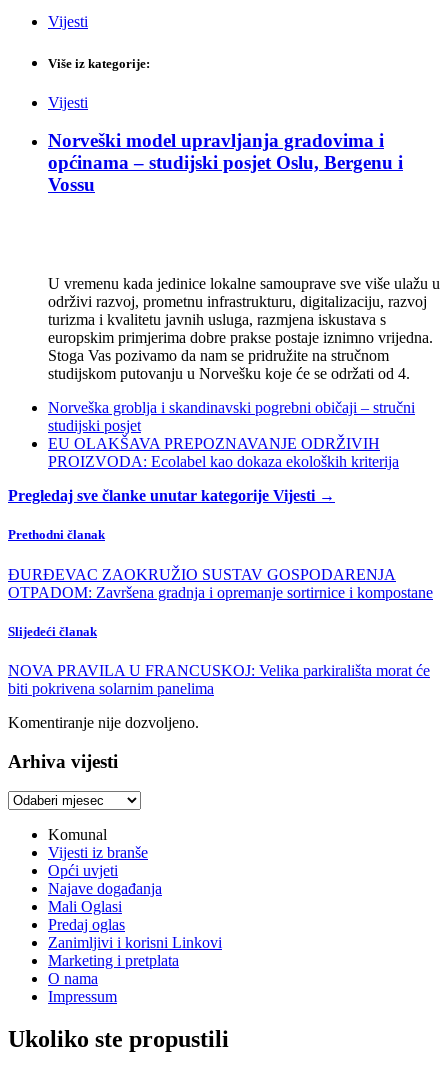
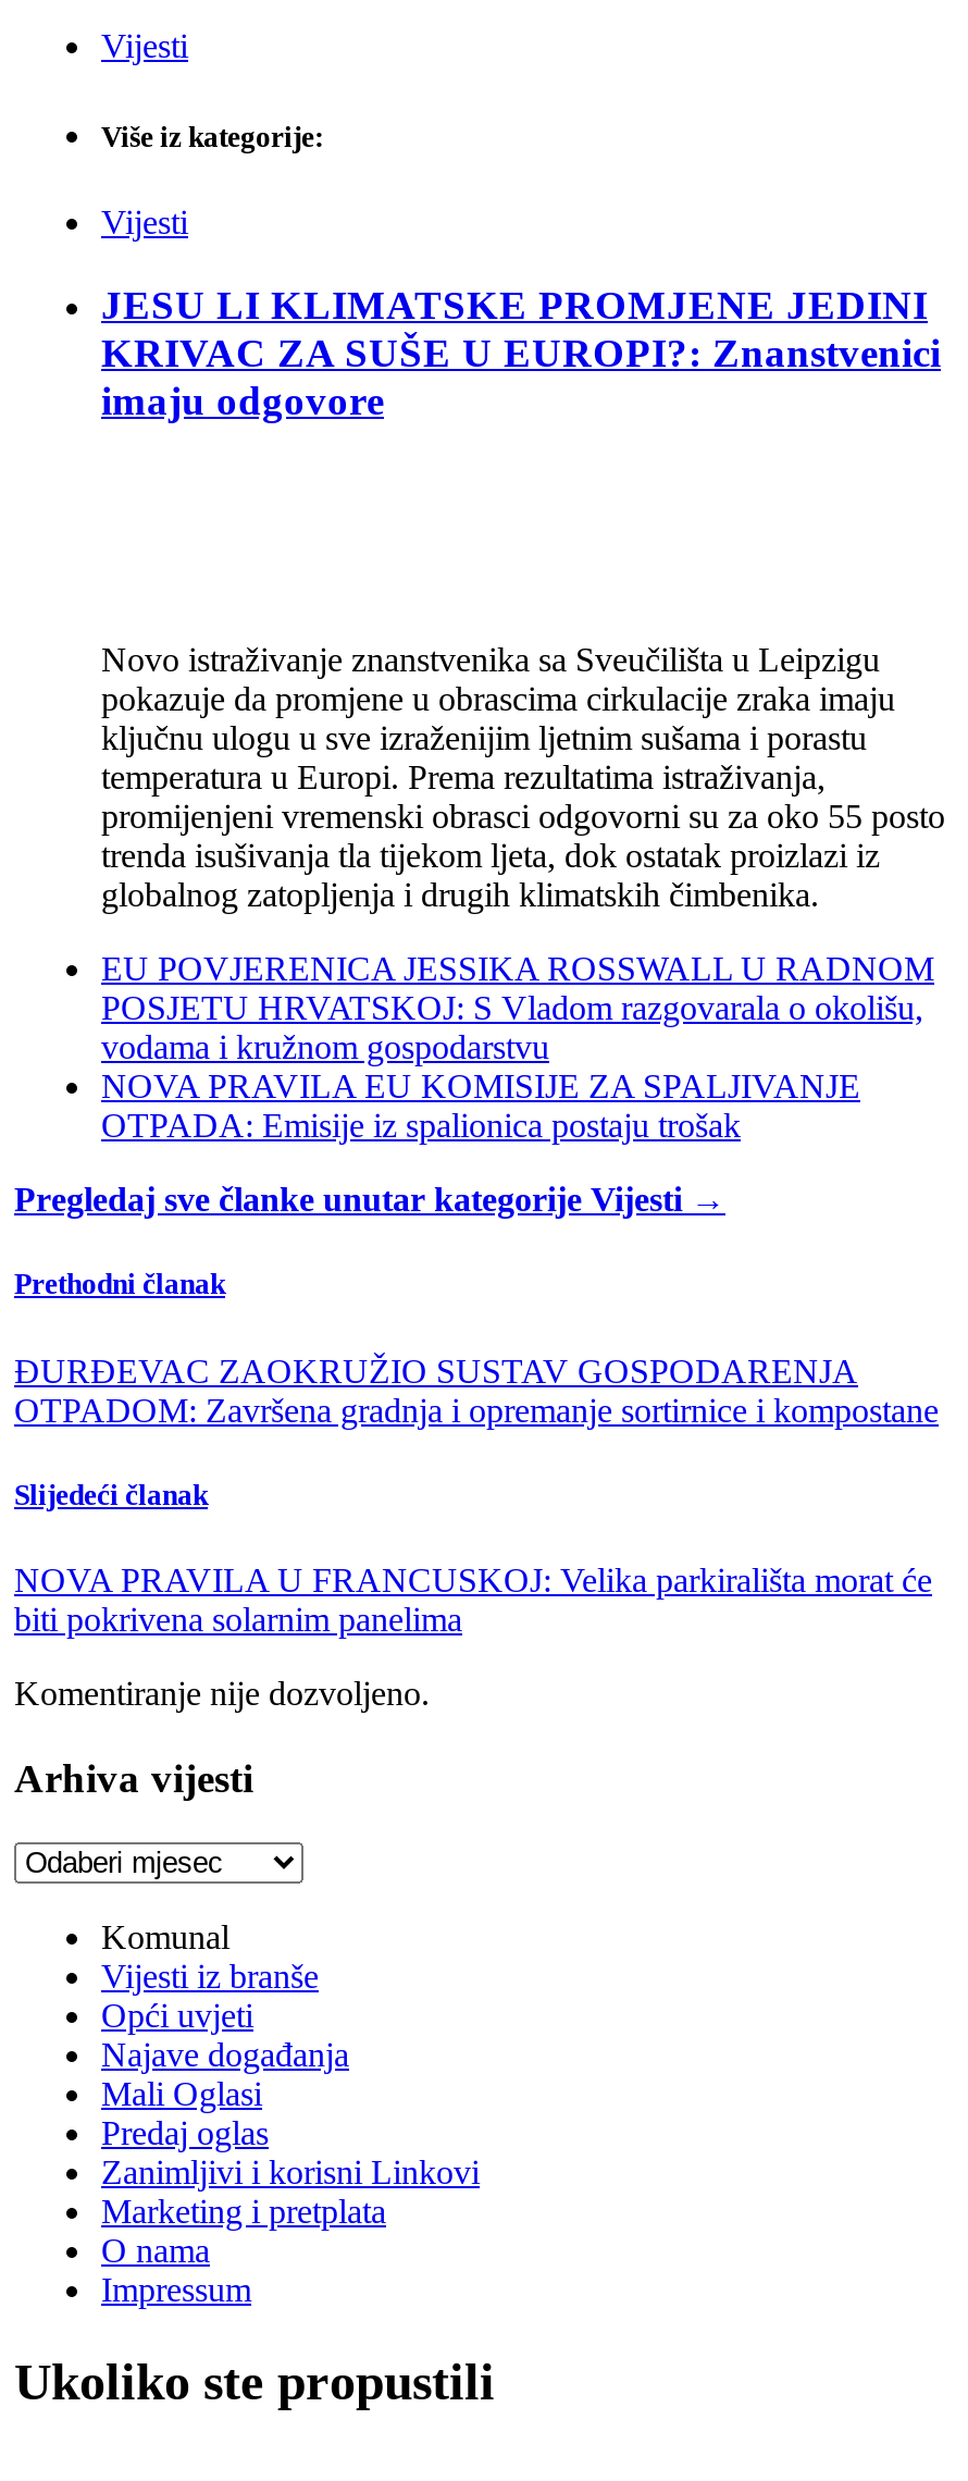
- Norveški model upravljanja gradovima i
- općinama – studijski posjet Oslu, Bergenu i
- Vossu
+ JESU LI KLIMATSKE PROMJENE JEDINI
+ KRIVAC ZA SUŠE U EUROPI?: Znanstvenici
+ imaju odgovore

- U vremenu kada jedinice lokalne samouprave sve više ulažu u
- održivi razvoj, prometnu infrastrukturu, digitalizaciju, razvoj
- turizma i kvalitetu javnih usluga, razmjena iskustava s
- europskim primjerima dobre prakse postaje iznimno vrijedna.
- Stoga Vas pozivamo da nam se pridružite na stručnom
- studijskom putovanju u Norvešku koje će se održati od 4.
+ Novo istraživanje znanstvenika sa Sveučilišta u Leipzigu
+ pokazuje da promjene u obrascima cirkulacije zraka imaju
+ ključnu ulogu u sve izraženijim ljetnim sušama i porastu
+ temperatura u Europi. Prema rezultatima istraživanja,
+ promijenjeni vremenski obrasci odgovorni su za oko 55 posto
+ trenda isušivanja tla tijekom ljeta, dok ostatak proizlazi iz
+ globalnog zatopljenja i drugih klimatskih čimbenika.

- Norveška groblja i skandinavski pogrebni običaji – stručni
- studijski posjet
- EU OLAKŠAVA PREPOZNAVANJE ODRŽIVIH
- PROIZVODA: Ecolabel kao dokaza ekoloških kriterija
+ EU POVJERENICA JESSIKA ROSSWALL U RADNOM
+ POSJETU HRVATSKOJ: S Vladom razgovarala o okolišu,
+ vodama i kružnom gospodarstvu
+ NOVA PRAVILA EU KOMISIJE ZA SPALJIVANJE
+ OTPADA: Emisije iz spalionica postaju trošak
